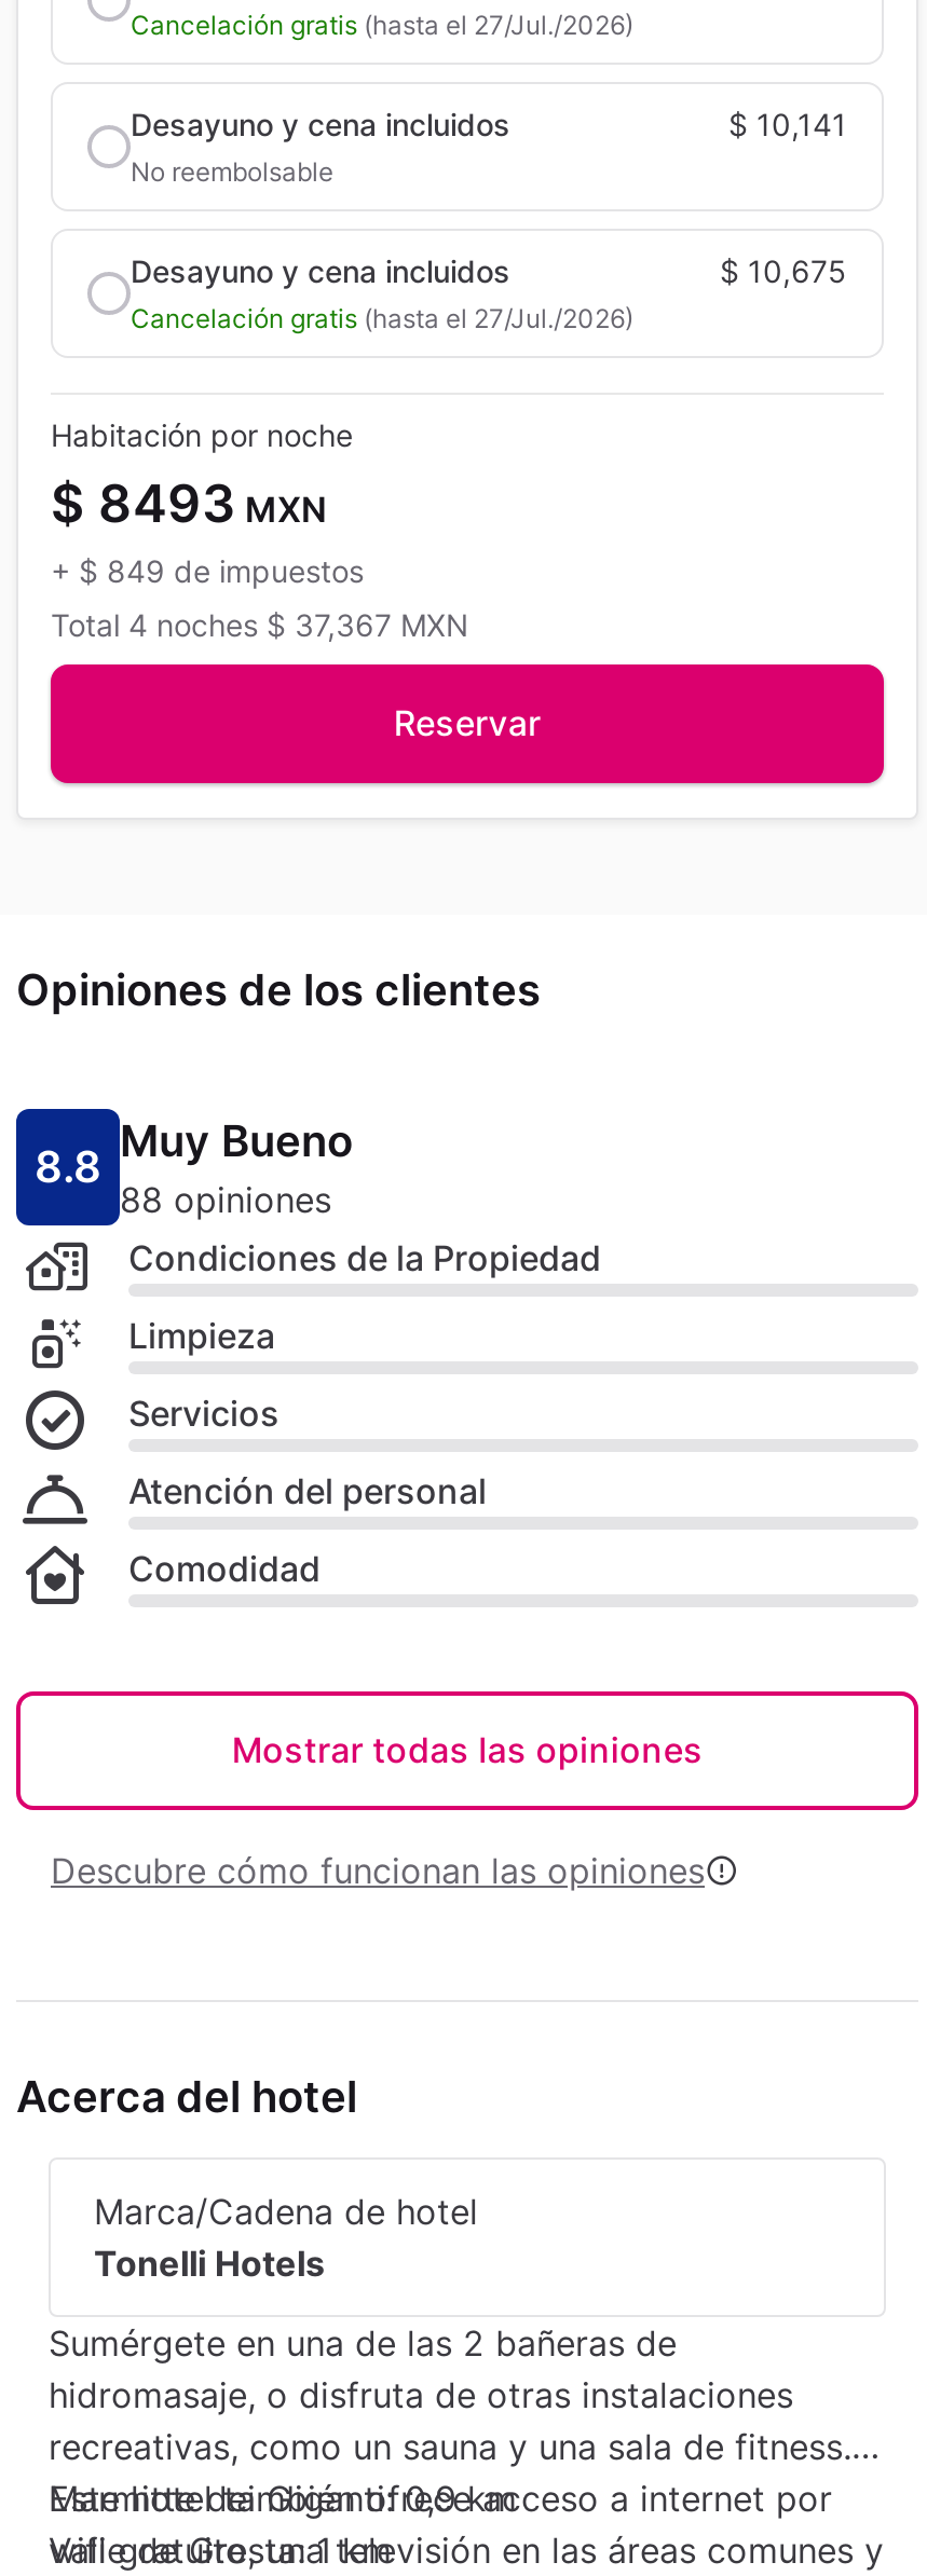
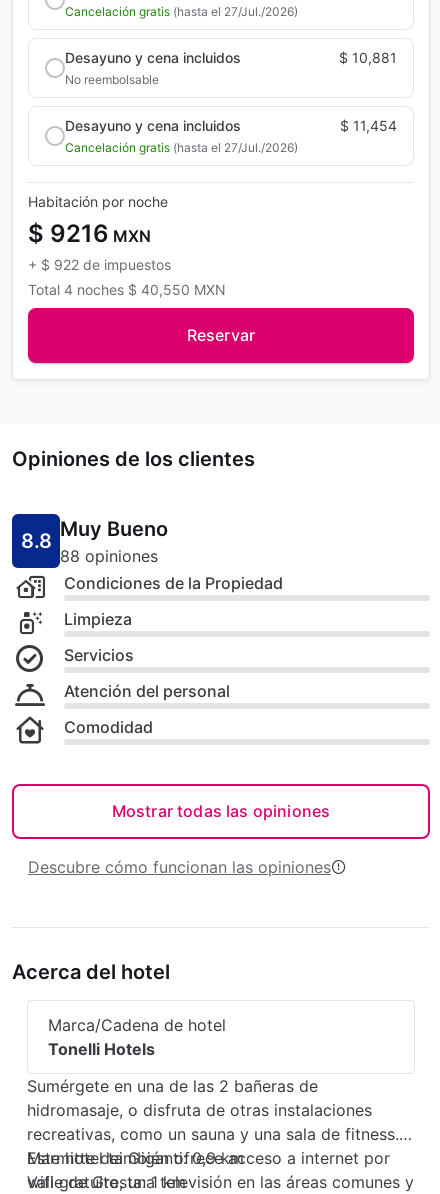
- $ 10,141
+ $ 10,881

- $ 10,675
+ $ 11,454

- $ 8493 MXN
+ $ 9216 MXN

- + $ 849 de impuestos
+ + $ 922 de impuestos

- Total 4 noches $ 37,367 MXN
+ Total 4 noches $ 40,550 MXN
